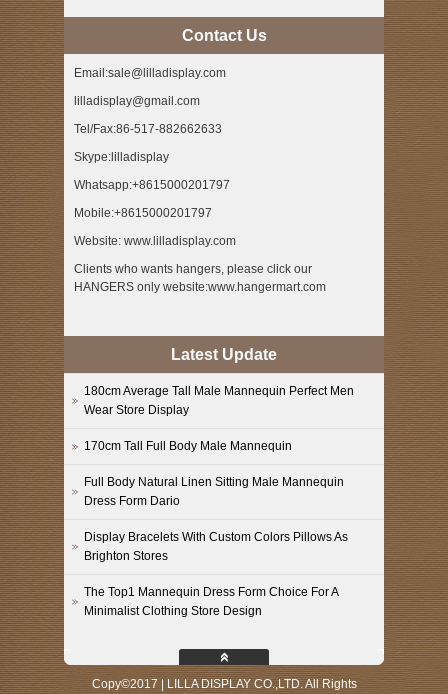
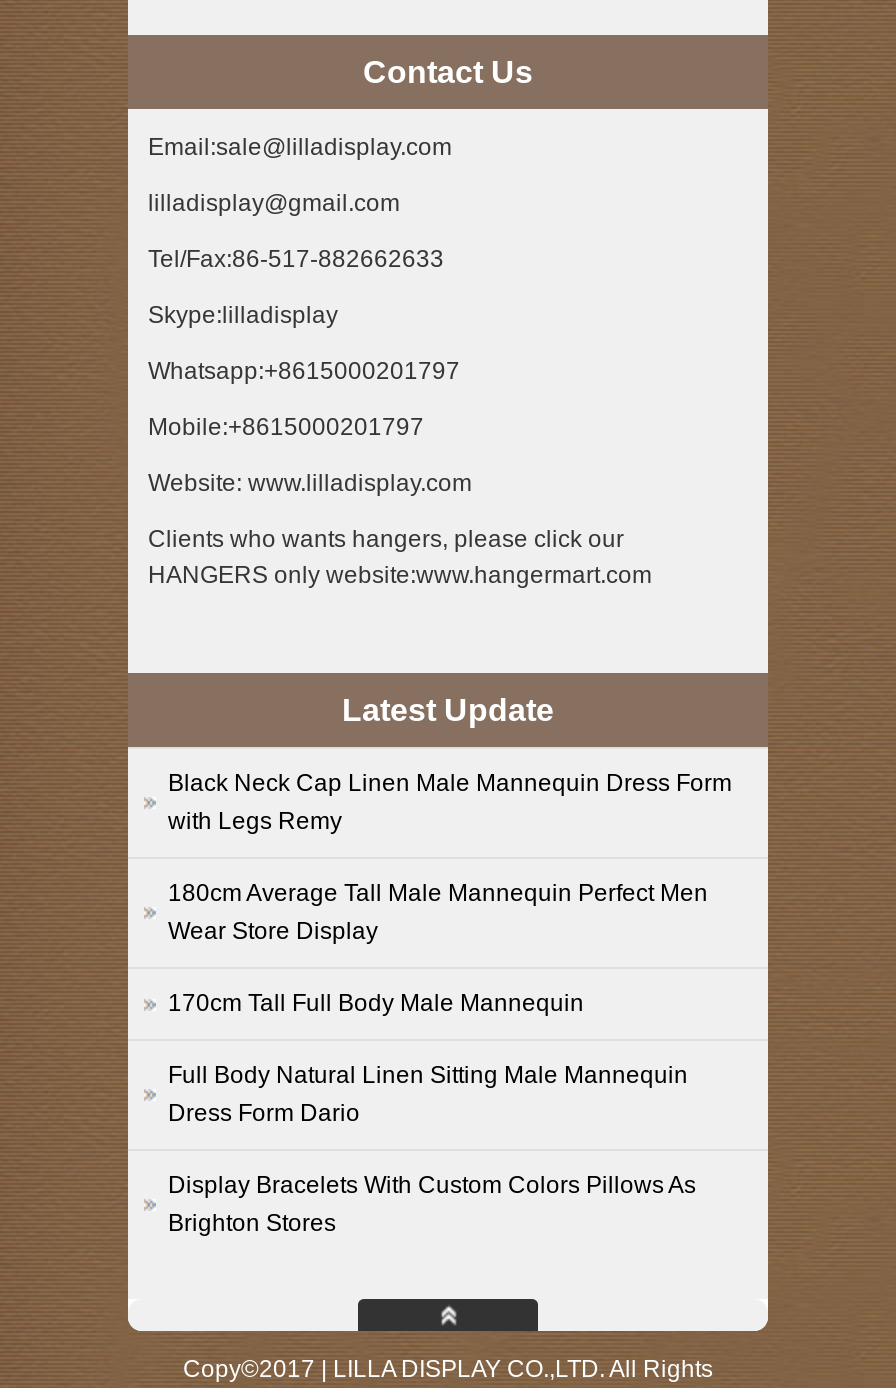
+ Black Neck Cap Linen Male Mannequin Dress Form
+ with Legs Remy

moved down: 180cm Average Tall Male Mannequin Perfect Men | Wear Store Display | 170cm Tall Full Body Male Mannequin | Full Body Natural Linen Sitting Male Mannequin | Dress Form Dario | Display Bracelets With Custom Colors Pillows As | Brighton Stores

- The Top1 Mannequin Dress Form Choice For A
- Minimalist Clothing Store Design
